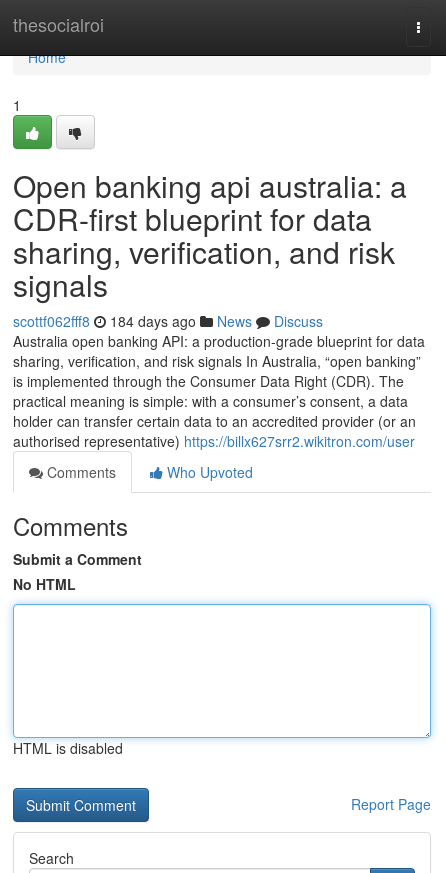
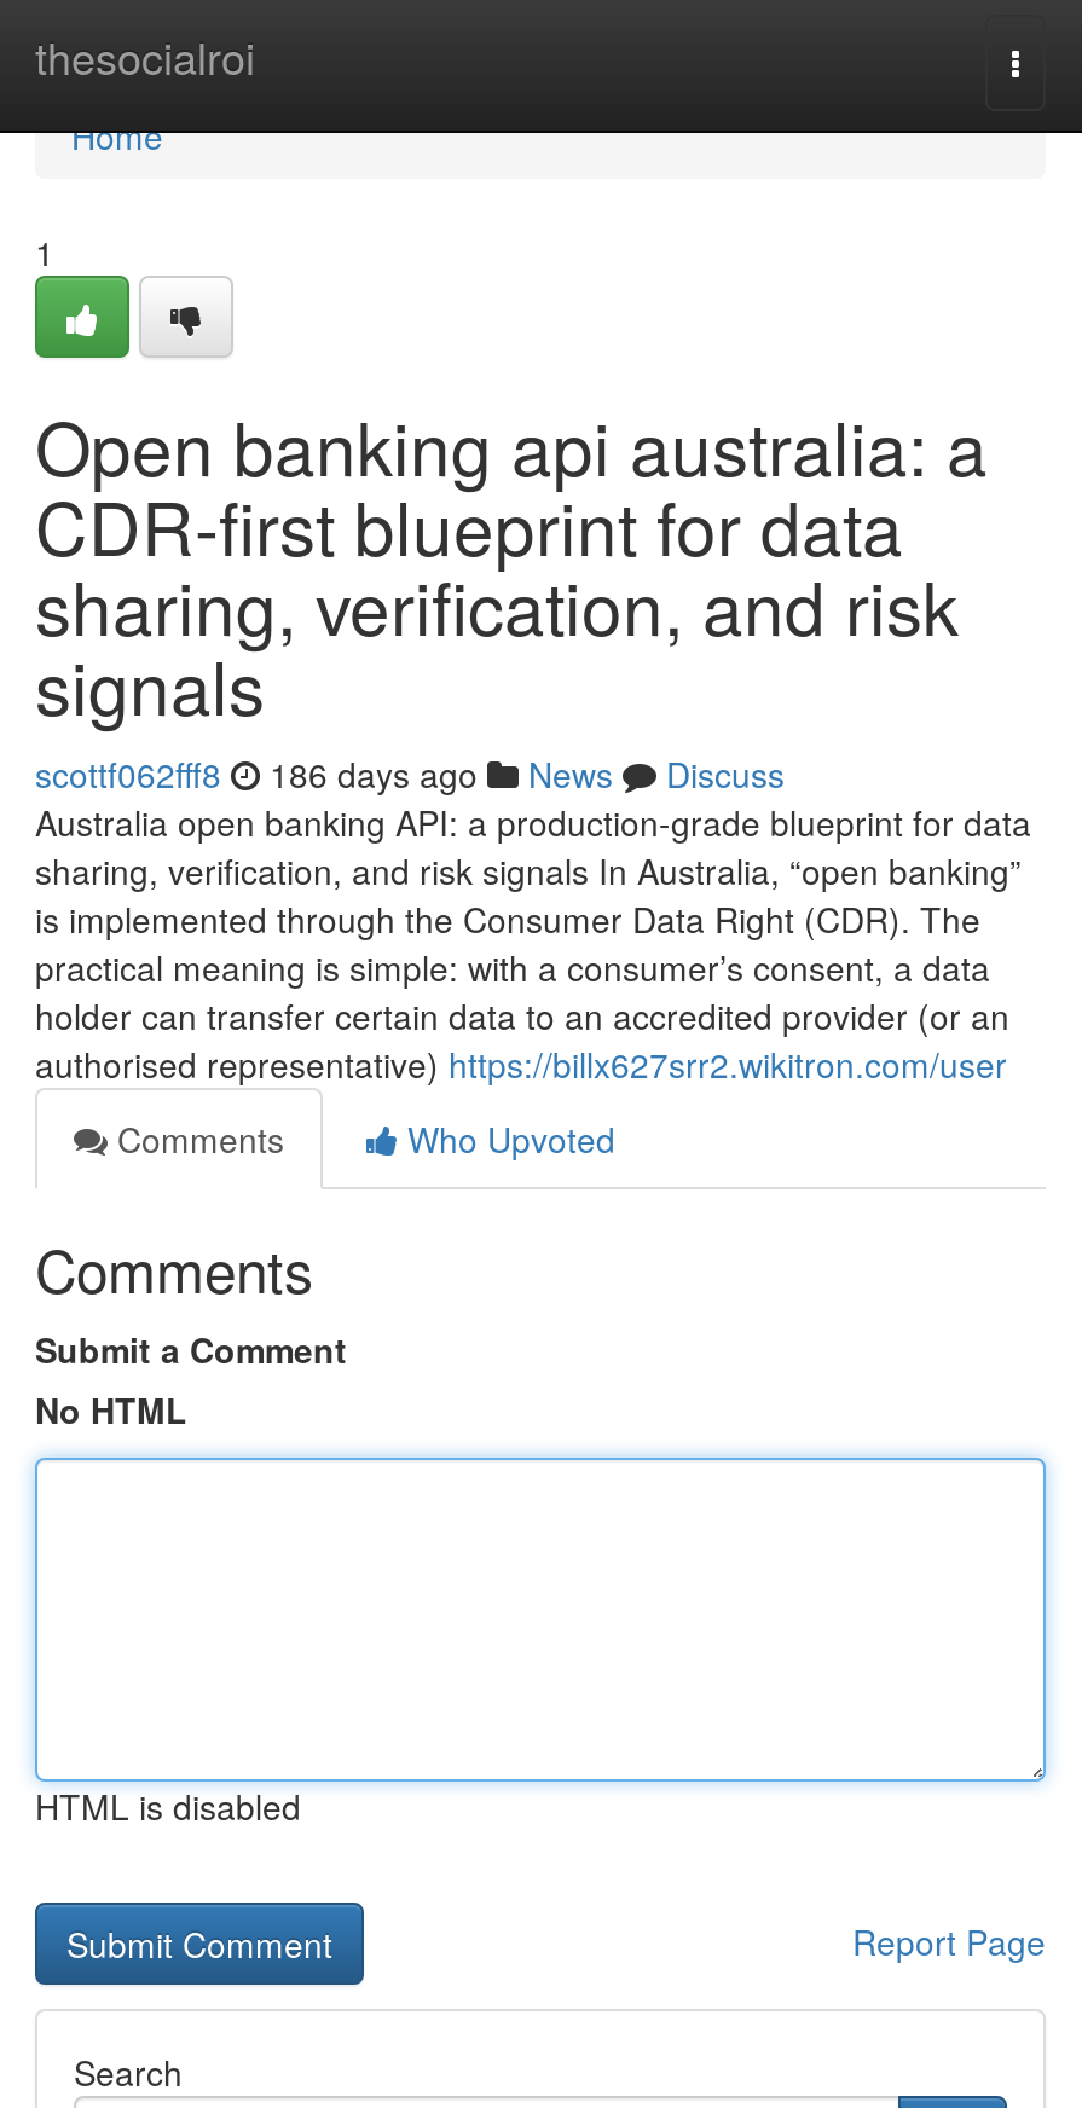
- 184 days ago
+ 186 days ago
